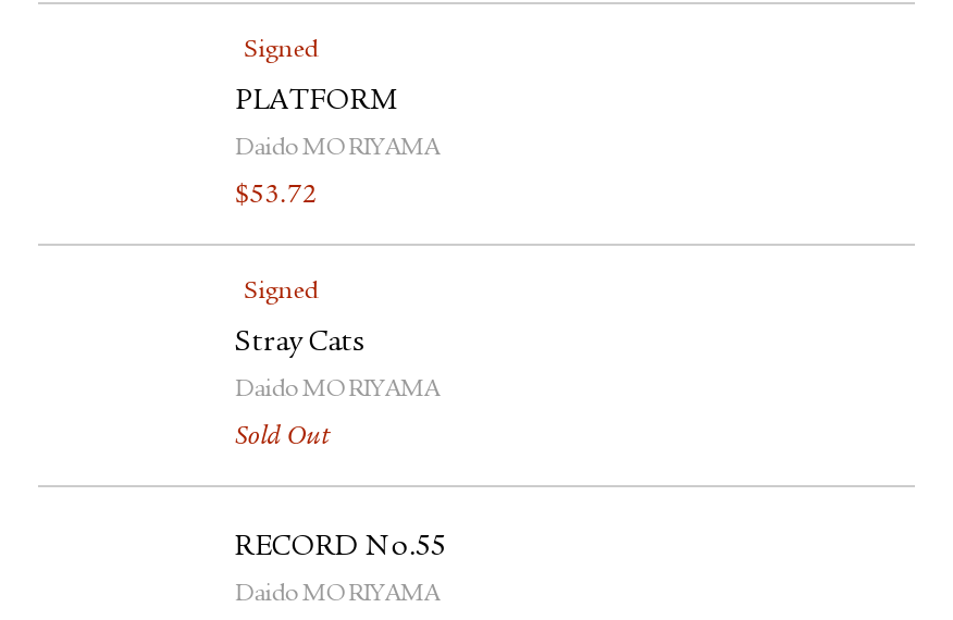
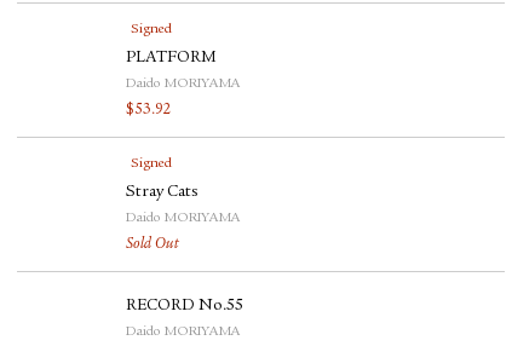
- $53.72
+ $53.92
